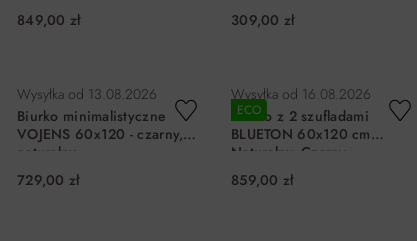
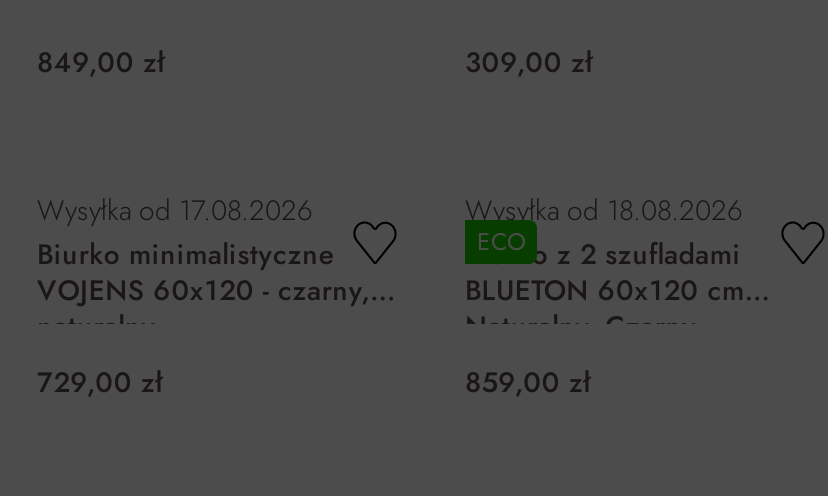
- Wysyłka od 13.08.2026
+ Wysyłka od 17.08.2026

- Wysyłka od 16.08.2026
+ Wysyłka od 18.08.2026
